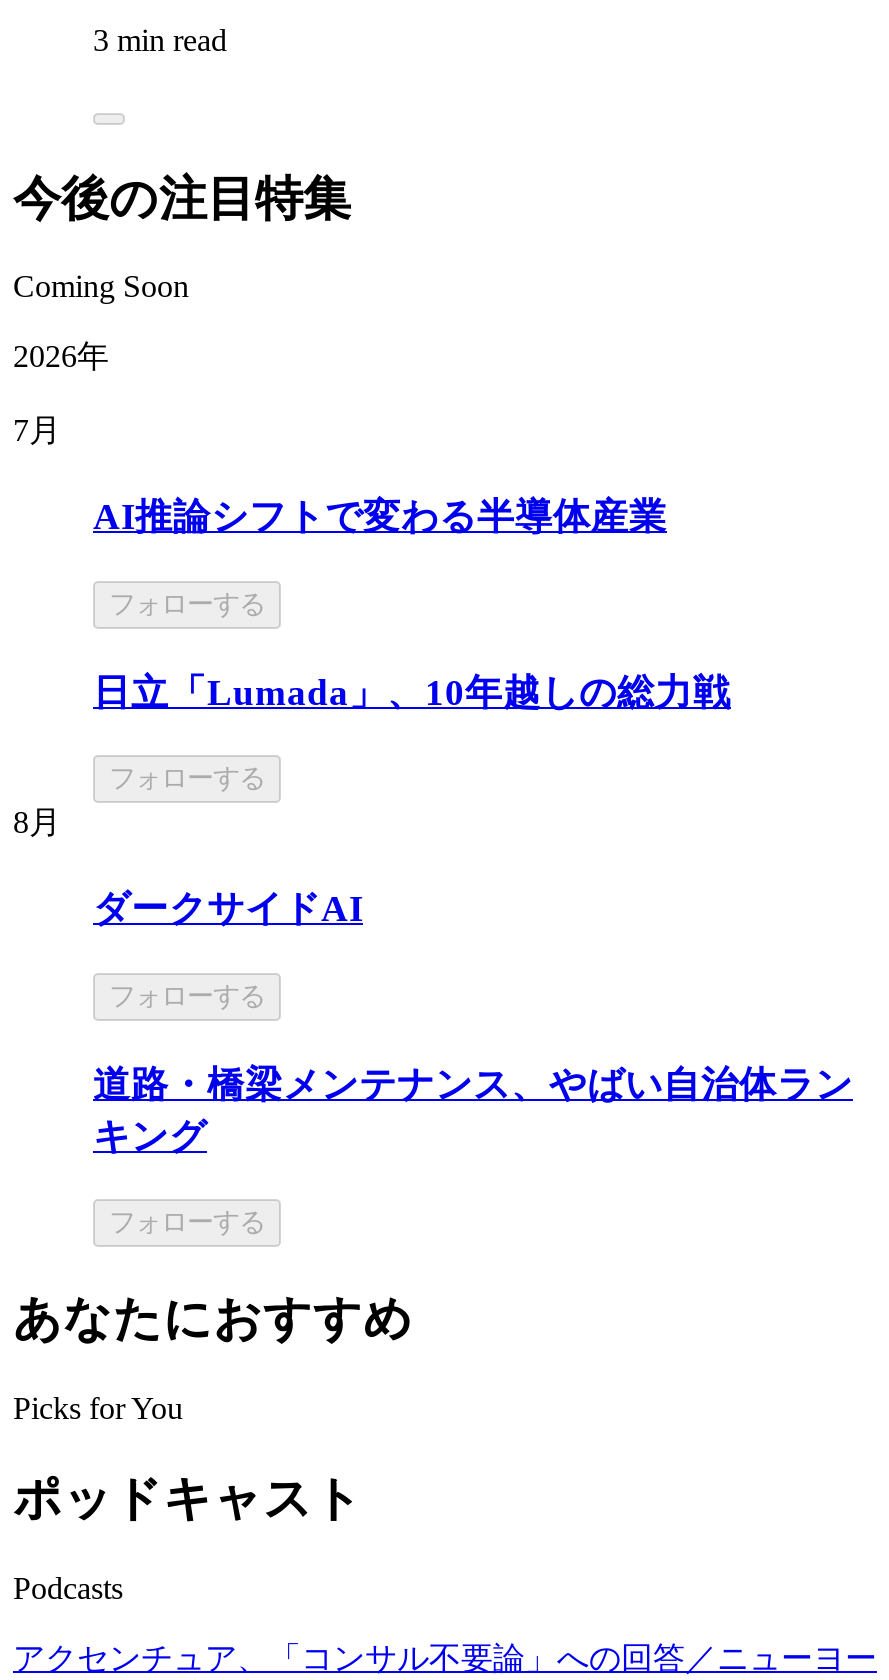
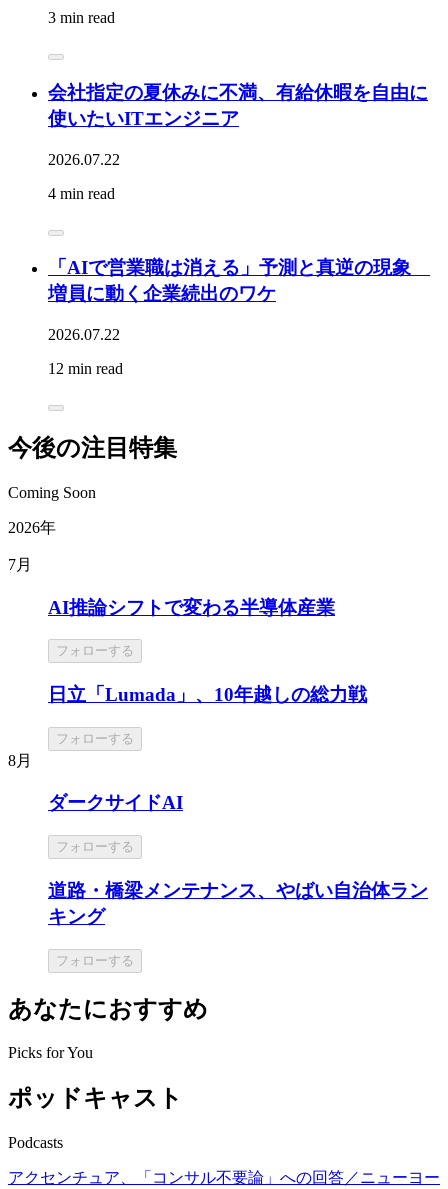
+ 会社指定の夏休みに不満、有給休暇を自由に
+ 使いたいITエンジニア
+ 2026.07.22
+ 4 min read

+ 「AIで営業職は消える」予測と真逆の現象
+ 増員に動く企業続出のワケ
+ 2026.07.22
+ 12 min read
